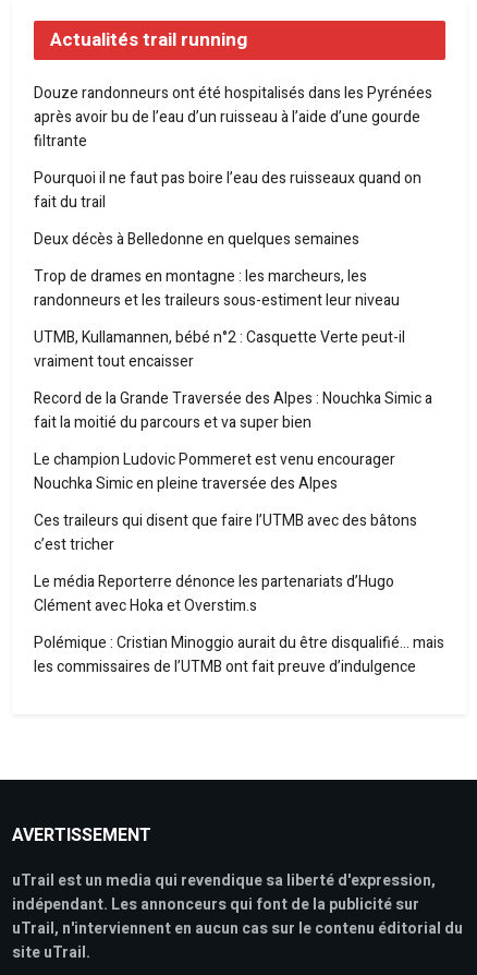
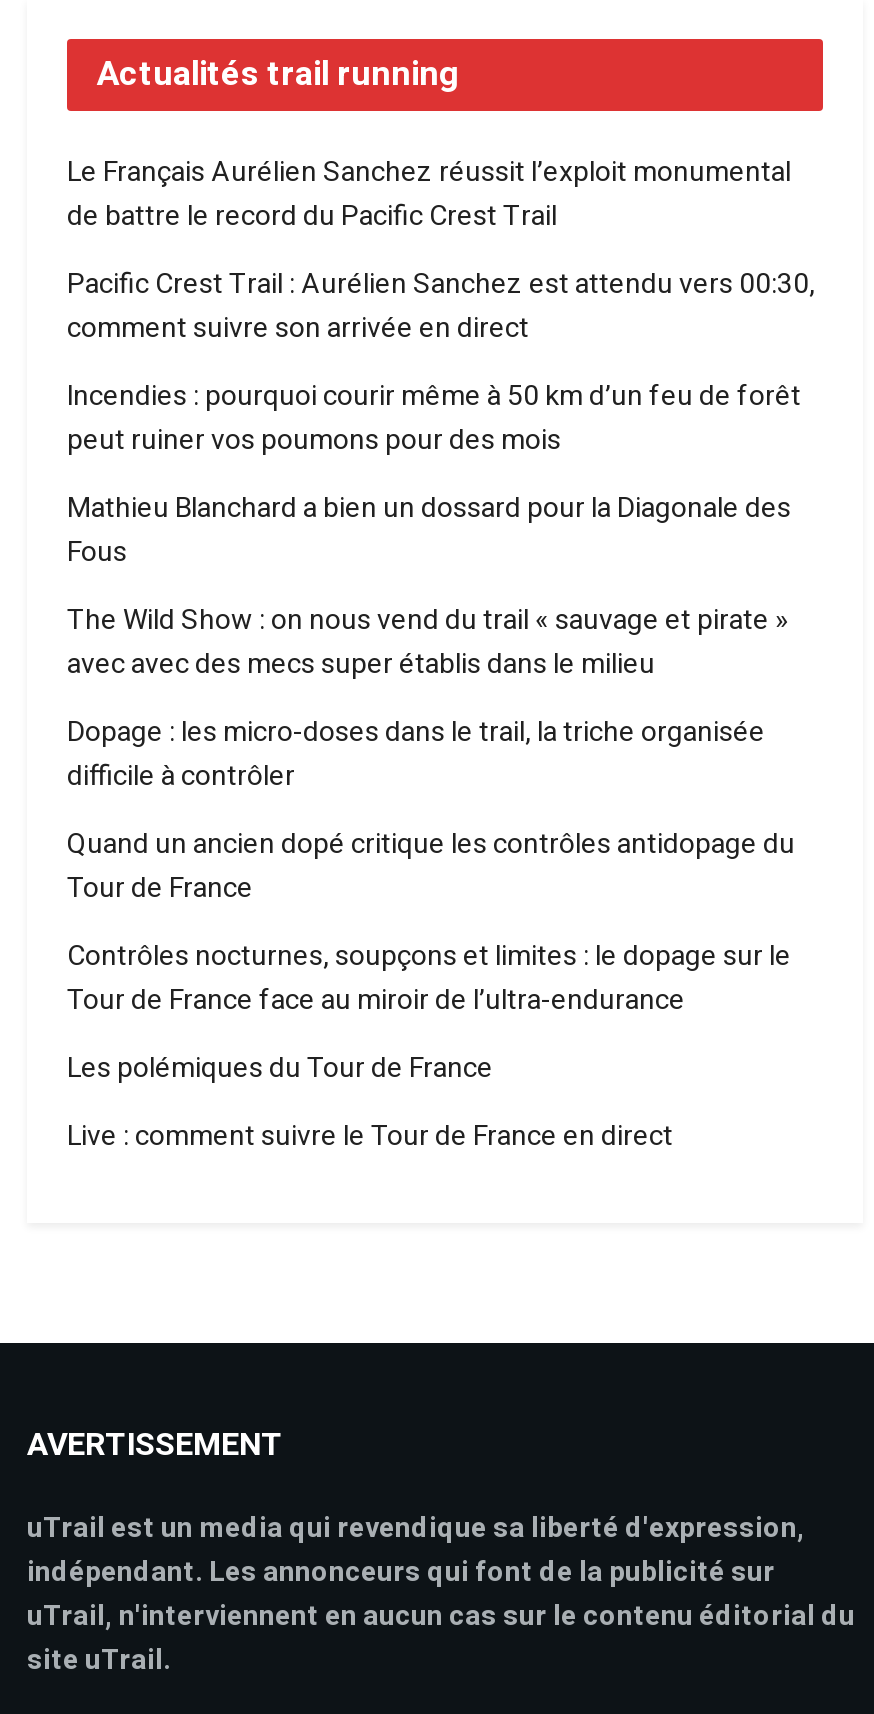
- Douze randonneurs ont été hospitalisés dans les Pyrénées
- après avoir bu de l’eau d’un ruisseau à l’aide d’une gourde
- filtrante
+ Le Français Aurélien Sanchez réussit l’exploit monumental
+ de battre le record du Pacific Crest Trail

- Pourquoi il ne faut pas boire l’eau des ruisseaux quand on
- fait du trail
+ Pacific Crest Trail : Aurélien Sanchez est attendu vers 00:30,
+ comment suivre son arrivée en direct

- Deux décès à Belledonne en quelques semaines
+ Incendies : pourquoi courir même à 50 km d’un feu de forêt
+ peut ruiner vos poumons pour des mois

- Trop de drames en montagne : les marcheurs, les
- randonneurs et les traileurs sous-estiment leur niveau
+ Mathieu Blanchard a bien un dossard pour la Diagonale des
+ Fous

- UTMB, Kullamannen, bébé n°2 : Casquette Verte peut-il
- vraiment tout encaisser
+ The Wild Show : on nous vend du trail « sauvage et pirate »
+ avec avec des mecs super établis dans le milieu

- Record de la Grande Traversée des Alpes : Nouchka Simic a
- fait la moitié du parcours et va super bien
+ Dopage : les micro-doses dans le trail, la triche organisée
+ difficile à contrôler

- Le champion Ludovic Pommeret est venu encourager
- Nouchka Simic en pleine traversée des Alpes
+ Quand un ancien dopé critique les contrôles antidopage du
+ Tour de France

- Ces traileurs qui disent que faire l’UTMB avec des bâtons
- c’est tricher
+ Contrôles nocturnes, soupçons et limites : le dopage sur le
+ Tour de France face au miroir de l’ultra-endurance

- Le média Reporterre dénonce les partenariats d’Hugo
- Clément avec Hoka et Overstim.s
+ Les polémiques du Tour de France

- Polémique : Cristian Minoggio aurait du être disqualifié… mais
- les commissaires de l’UTMB ont fait preuve d’indulgence
+ Live : comment suivre le Tour de France en direct
